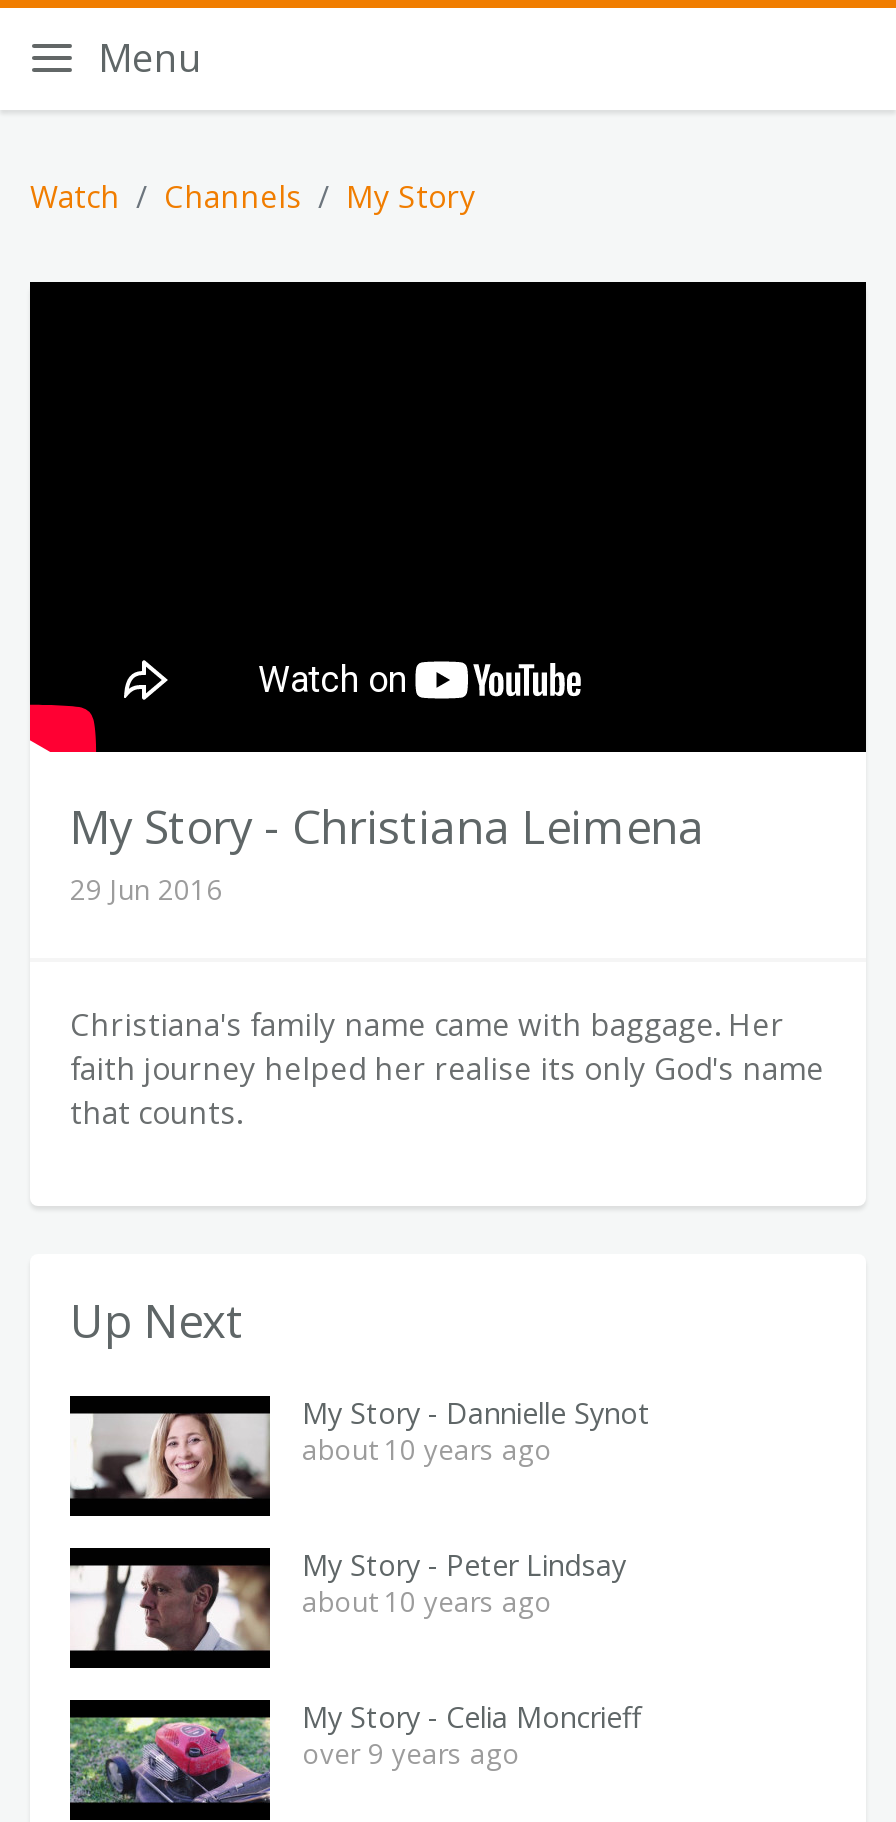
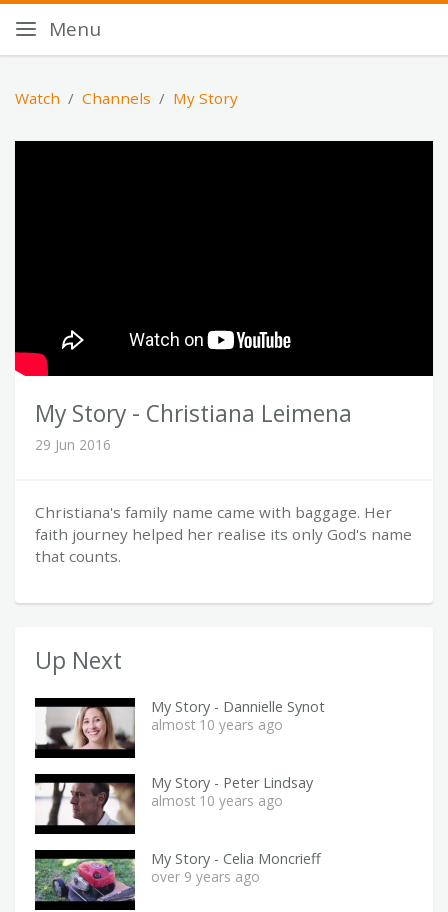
- about 10 years ago
+ almost 10 years ago

- about 10 years ago
+ almost 10 years ago
